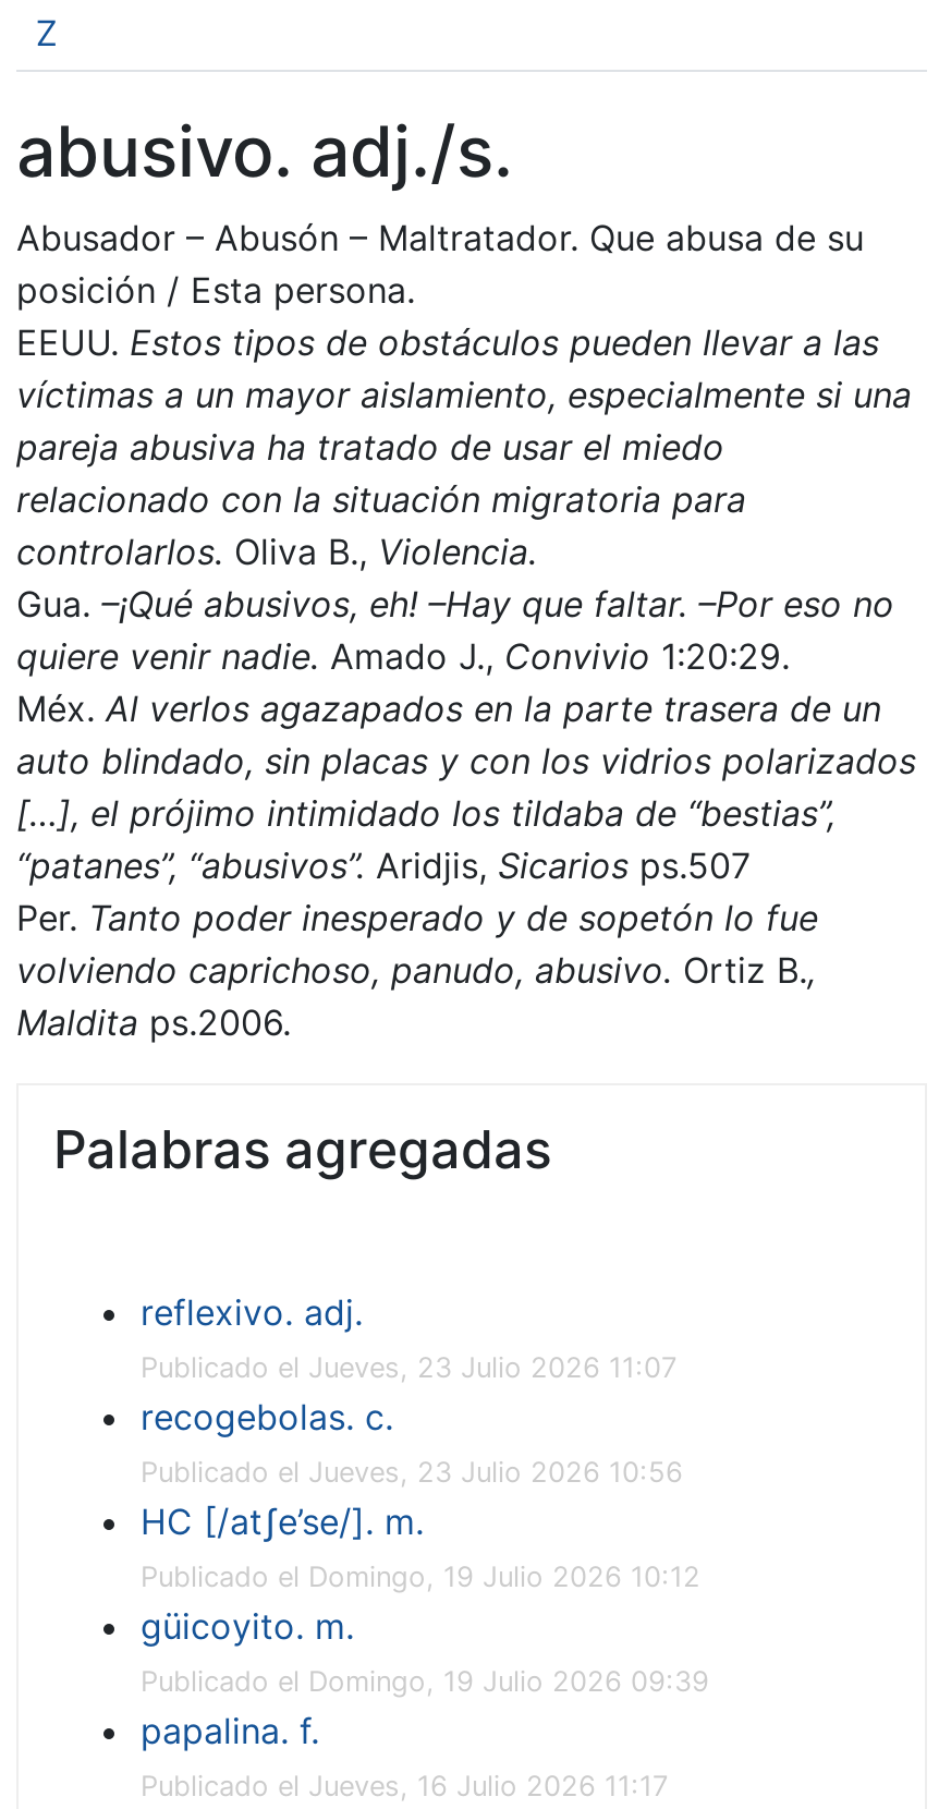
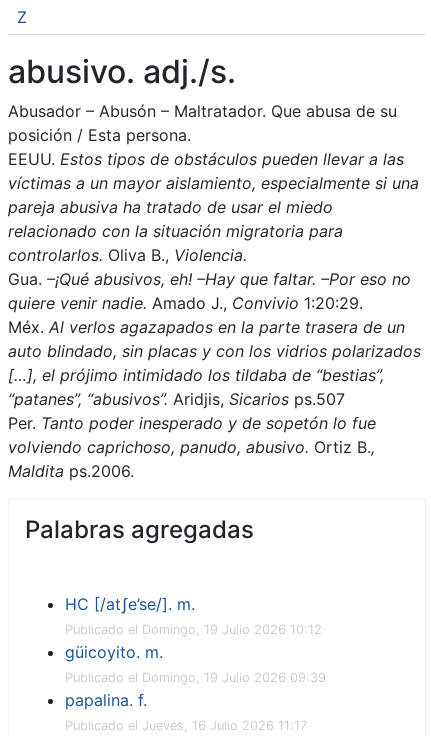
- reflexivo. adj.
- Publicado el Jueves, 23 Julio 2026 11:07
- recogebolas. c.
- Publicado el Jueves, 23 Julio 2026 10:56
